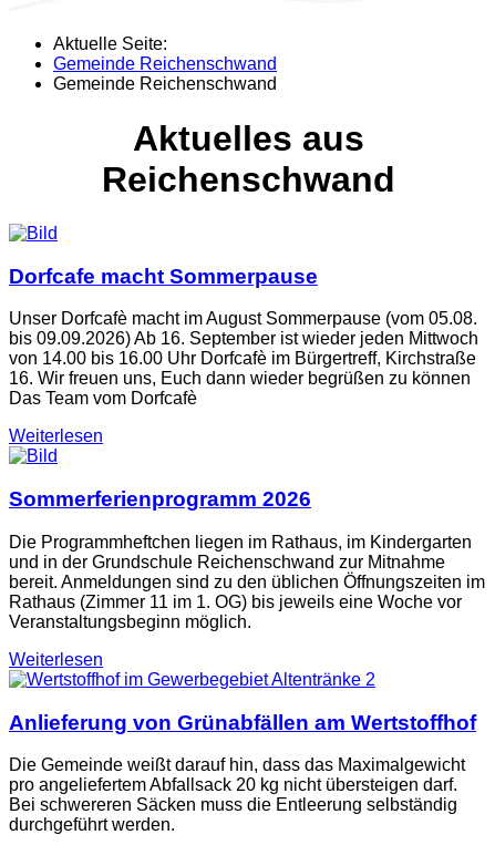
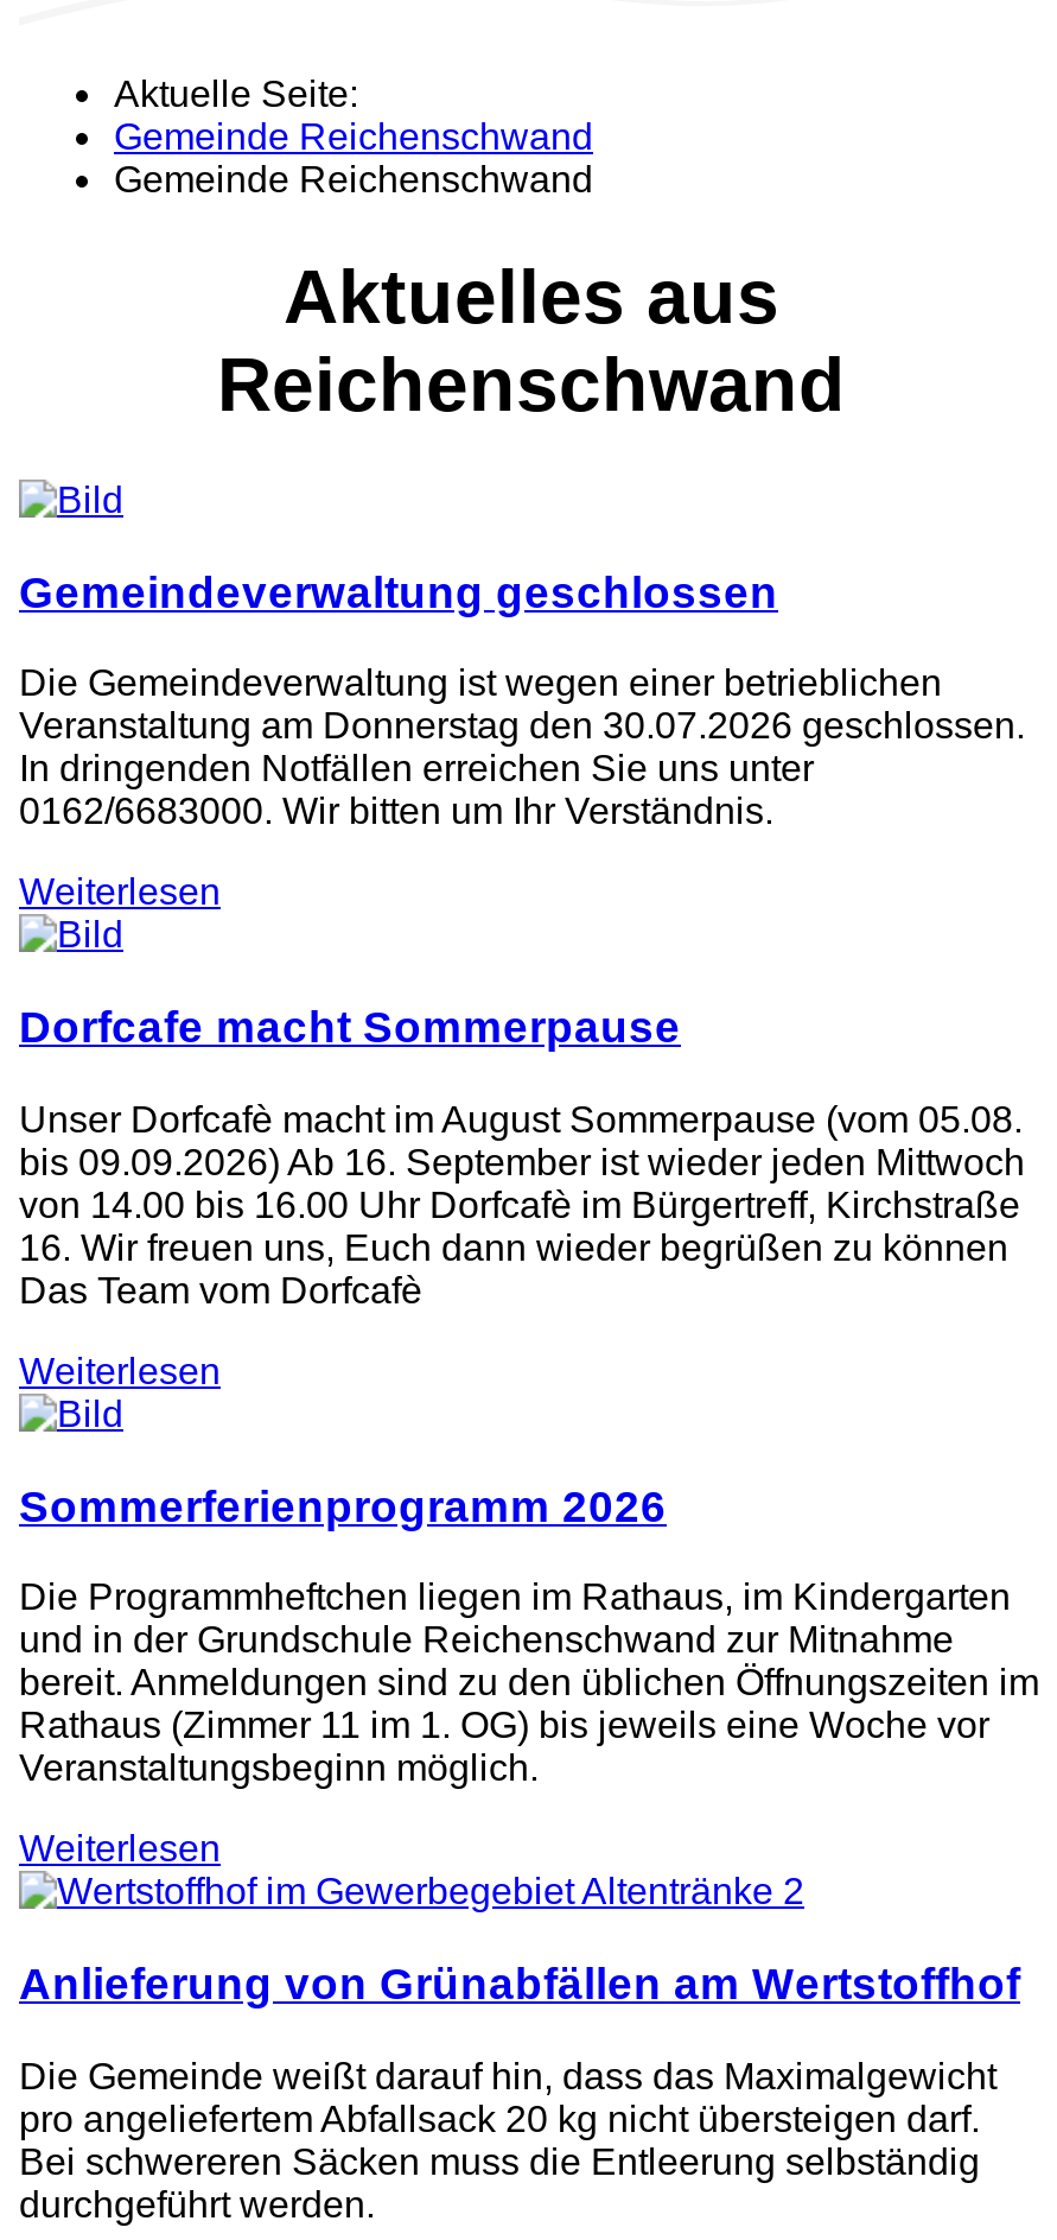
+ Gemeindeverwaltung geschlossen
+ Die Gemeindeverwaltung ist wegen einer betrieblichen
+ Veranstaltung am Donnerstag den 30.07.2026 geschlossen.
+ In dringenden Notfällen erreichen Sie uns unter
+ 0162/6683000. Wir bitten um Ihr Verständnis.
+ Weiterlesen
